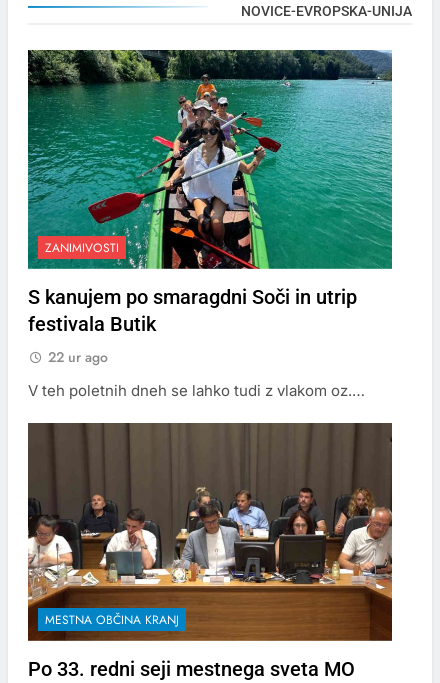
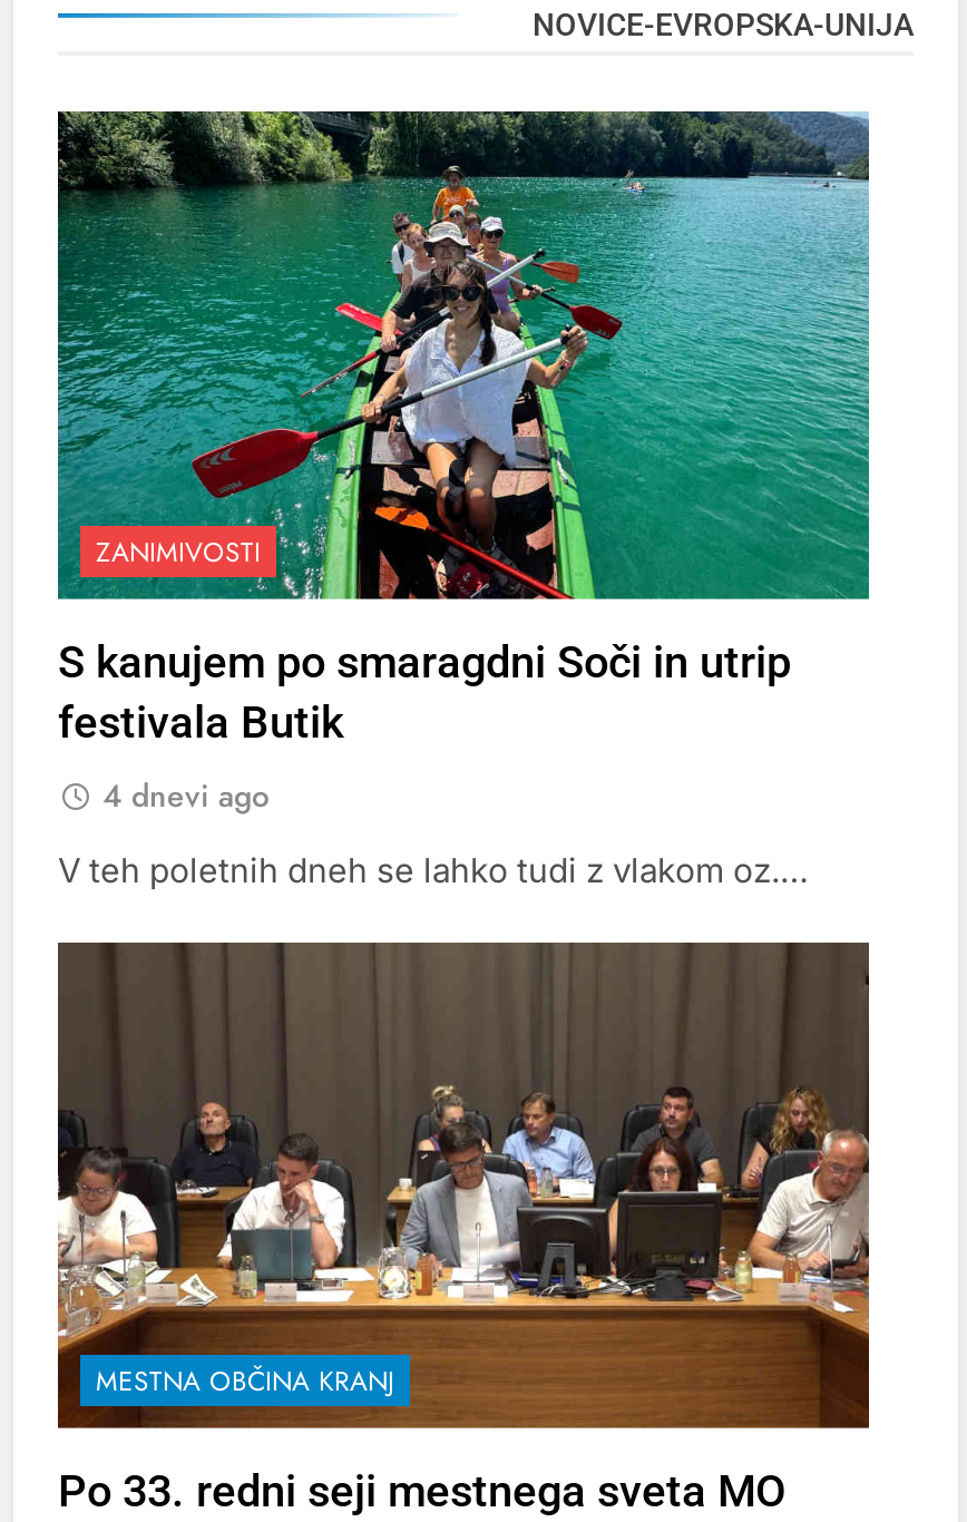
- 22 ur ago
+ 4 dnevi ago
